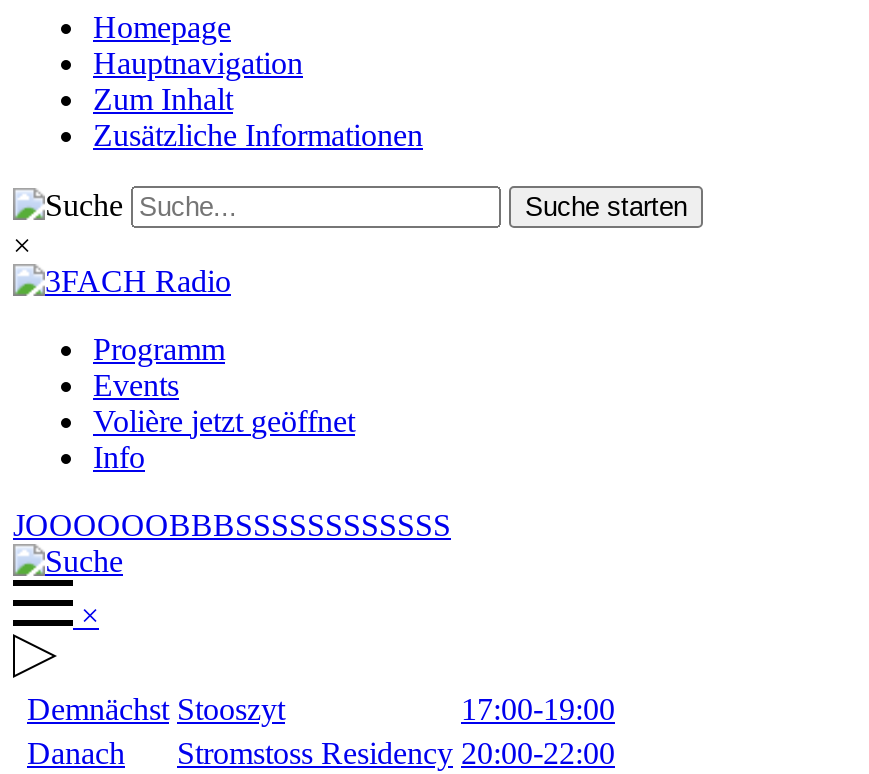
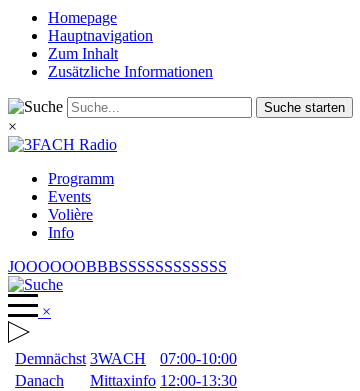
- Volière jetzt geöffnet
+ Volière

- Demnächst Stooszyt
+ Demnächst 3WACH

- 17:00-19:00
+ 07:00-10:00

- Stromstoss Residency 20:00-22:00
+ Mittaxinfo 12:00-13:30
